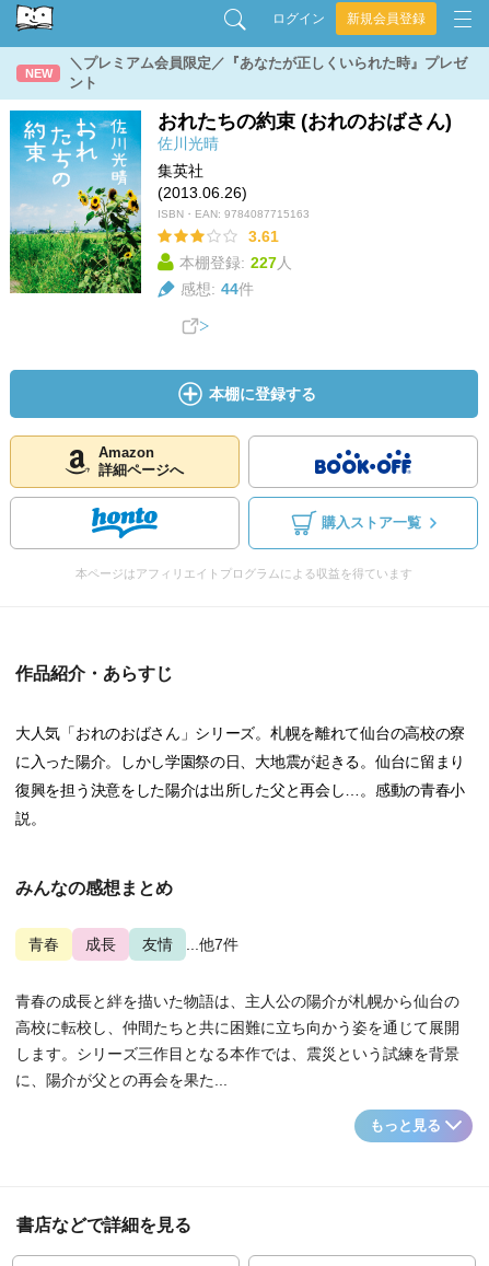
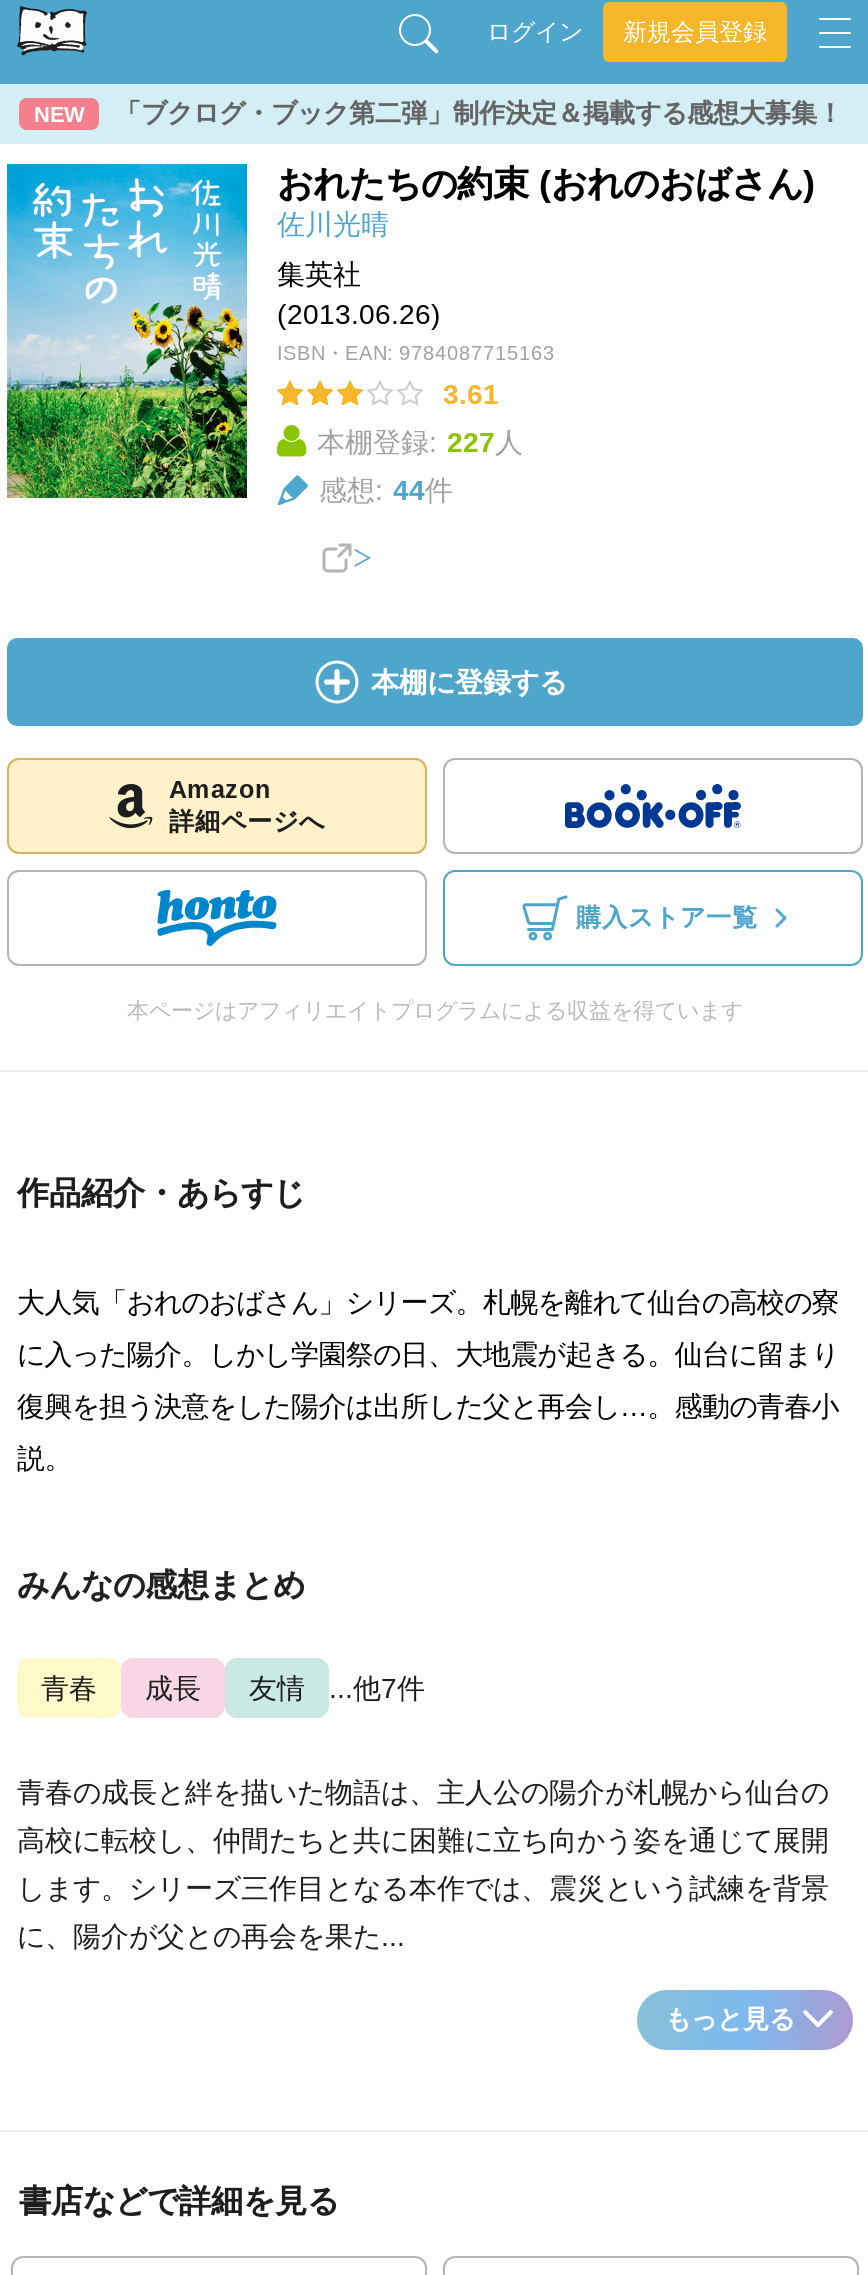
- ＼プレミアム会員限定／『あなたが正しくいられた時』プレゼ
- ント
+ 「ブクログ・ブック第二弾」制作決定＆掲載する感想大募集！
